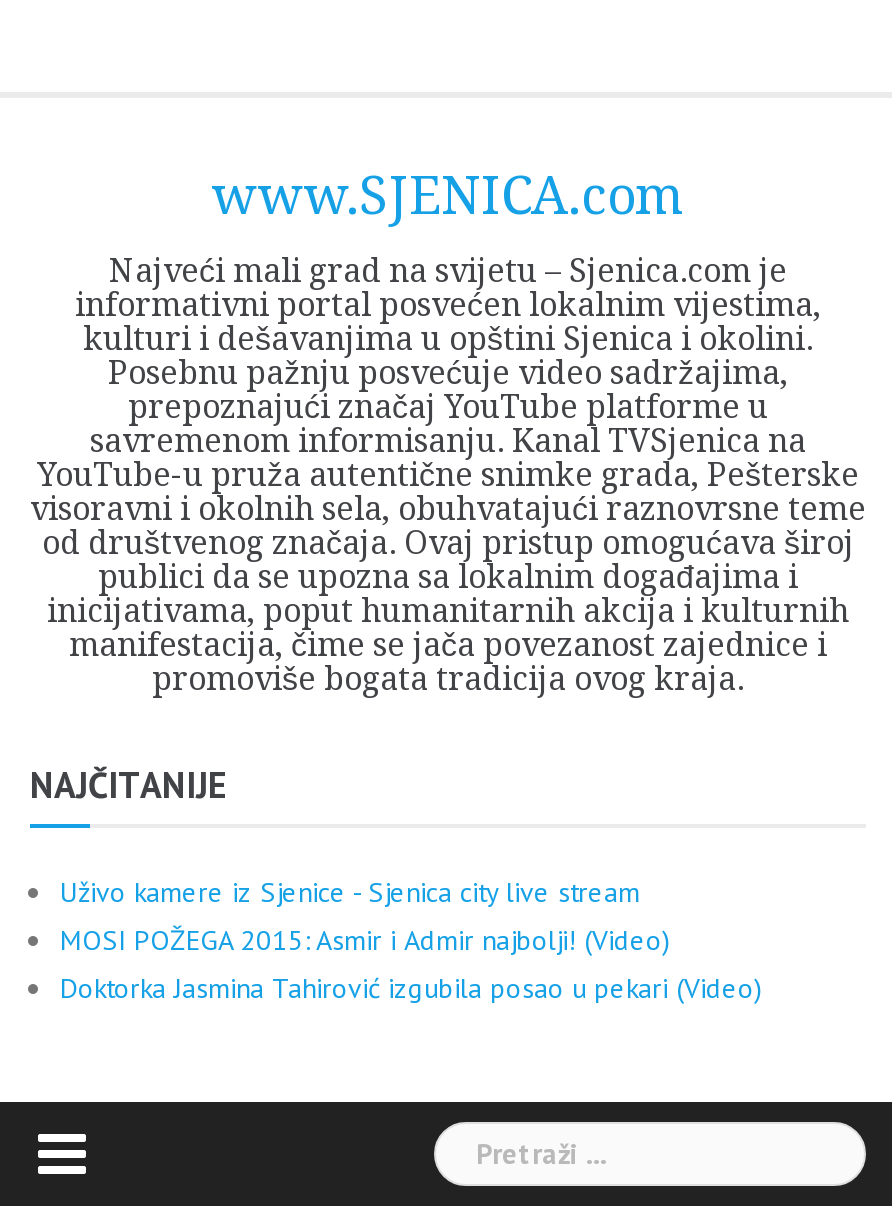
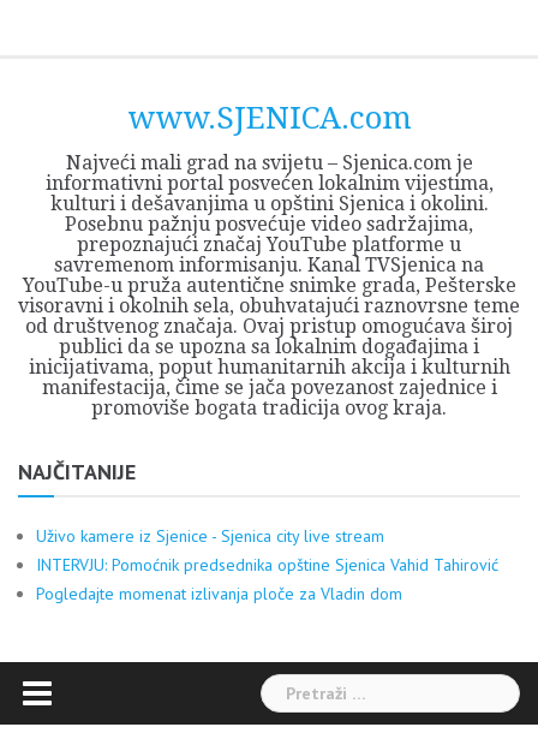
- MOSI POŽEGA 2015: Asmir i Admir najbolji! (Video)
- Doktorka Jasmina Tahirović izgubila posao u pekari (Video)
+ INTERVJU: Pomoćnik predsednika opštine Sjenica Vahid Tahirović
+ Pogledajte momenat izlivanja ploče za Vladin dom
